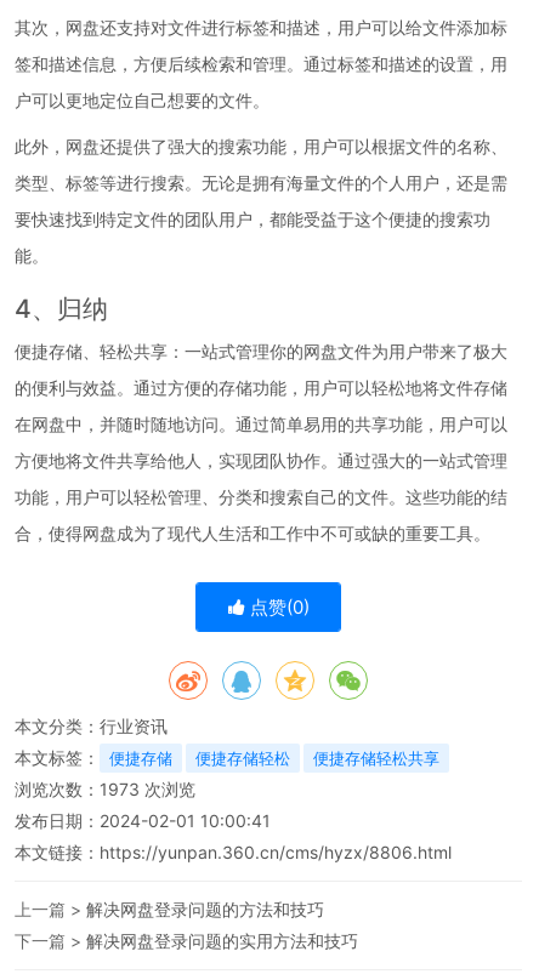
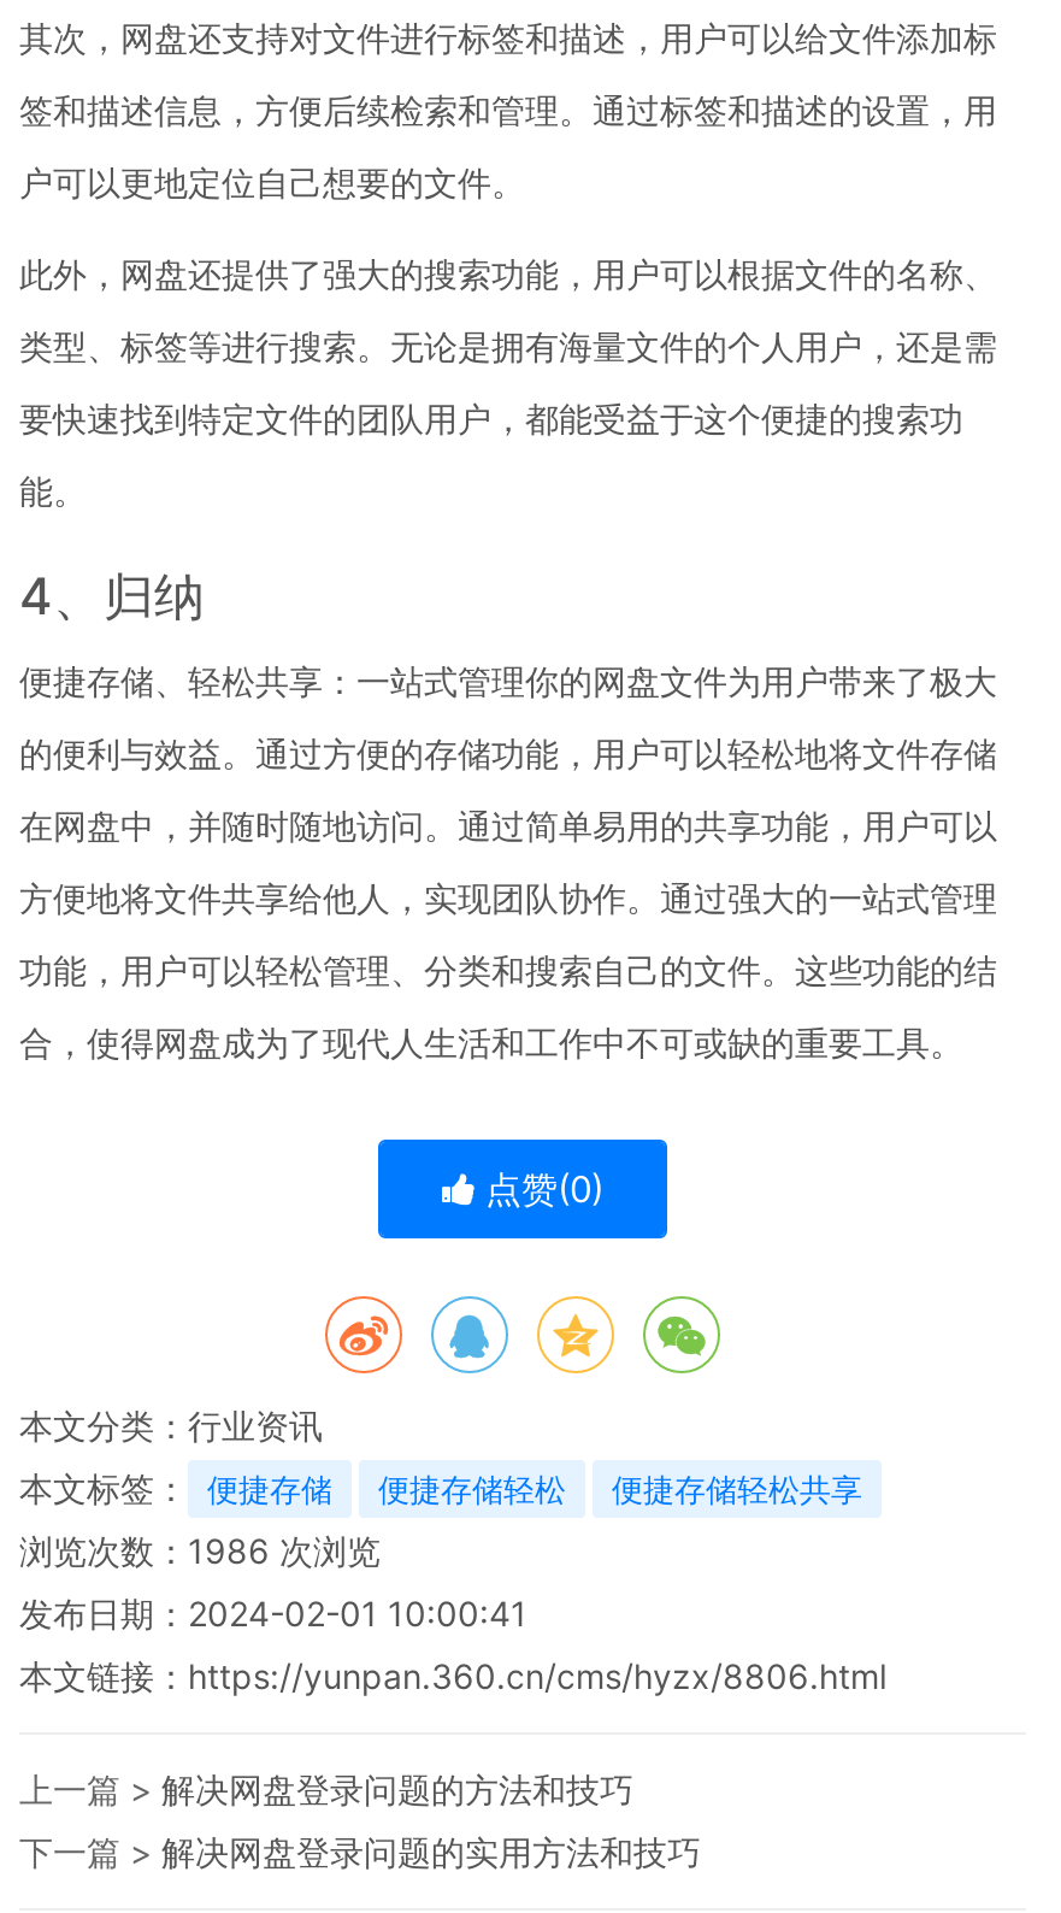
- 浏览次数：1973次浏览
+ 浏览次数：1986次浏览
